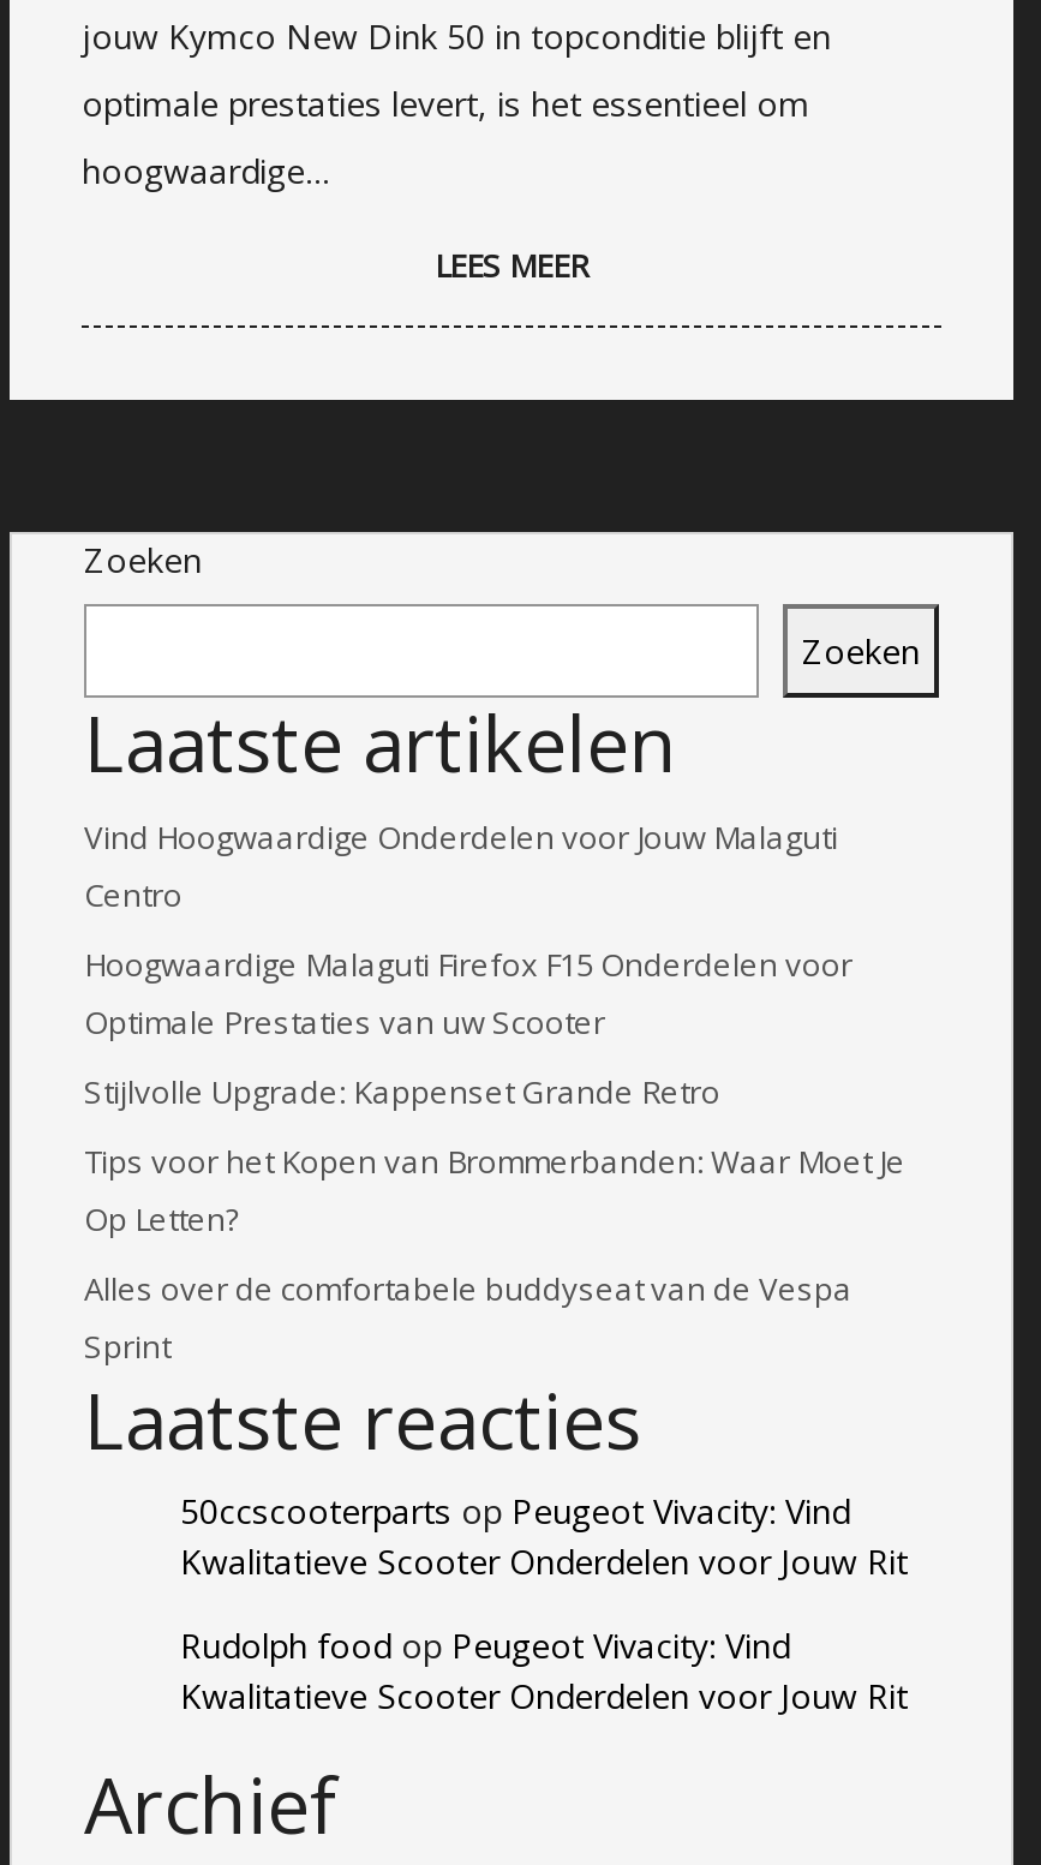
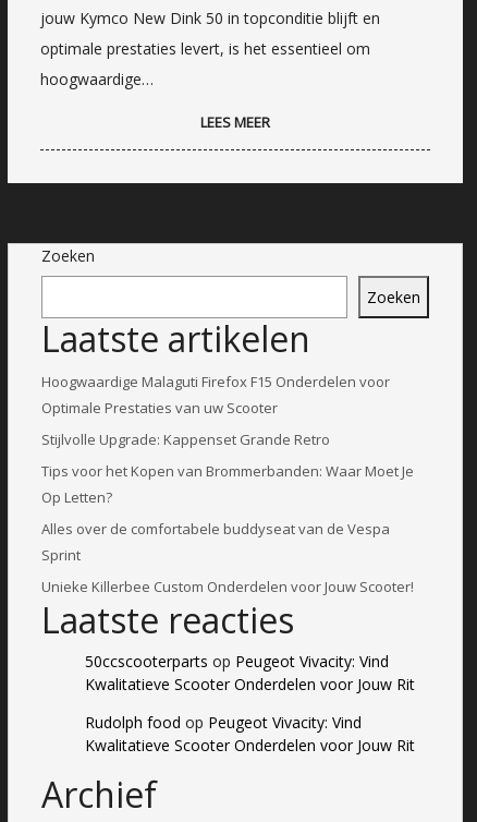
- Vind Hoogwaardige Onderdelen voor Jouw Malaguti
- Centro

moved up: Hoogwaardige Malaguti Firefox F15 Onderdelen voor | Optimale Prestaties van uw Scooter | Stijlvolle Upgrade: Kappenset Grande Retro | Tips voor het Kopen van Brommerbanden: Waar Moet Je | Op Letten? | Alles over de comfortabele buddyseat van de Vespa | Sprint

+ Unieke Killerbee Custom Onderdelen voor Jouw Scooter!
